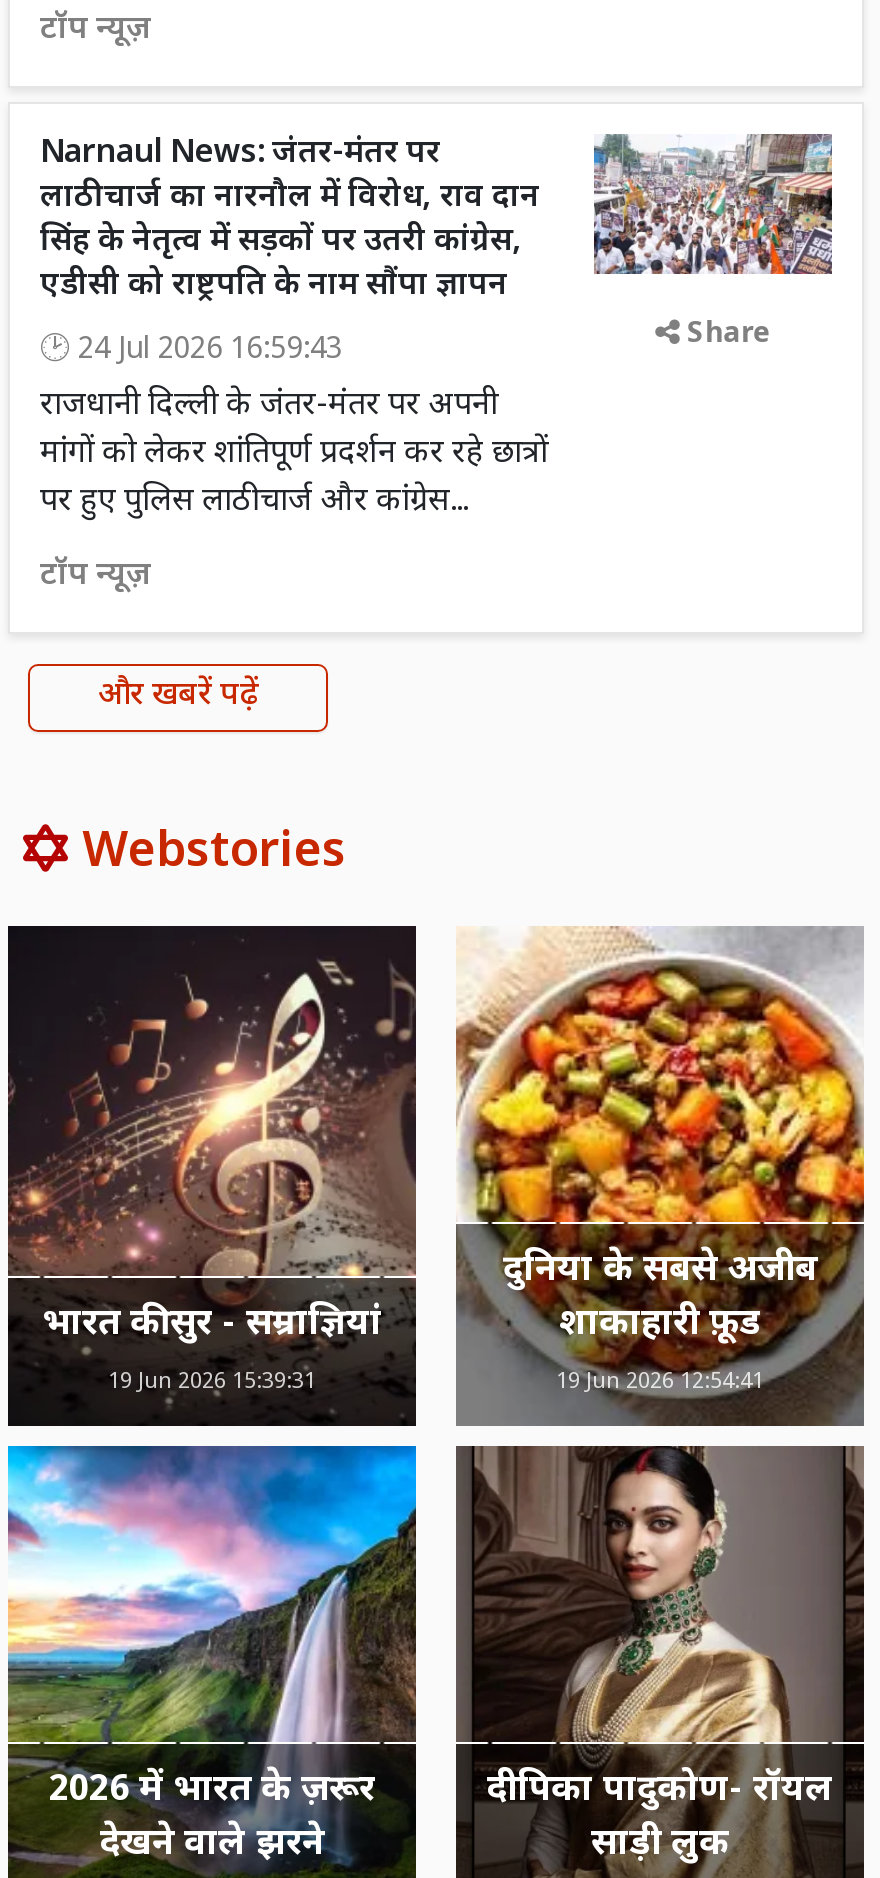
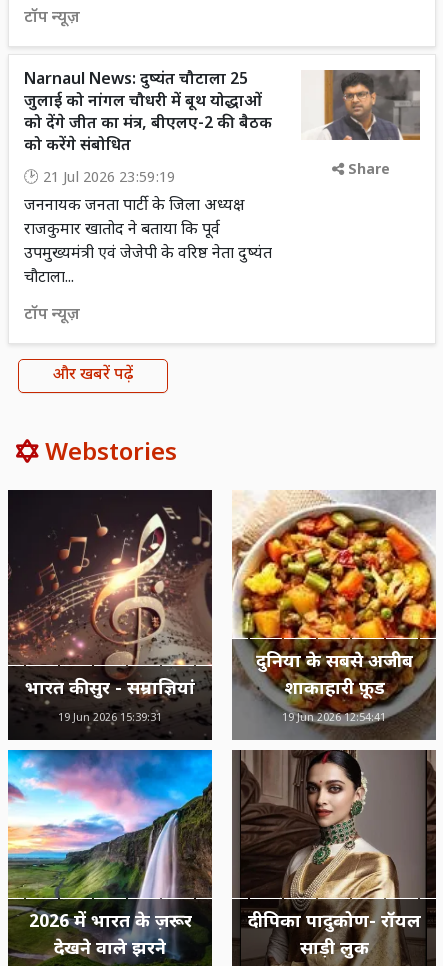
- [image]
- Narnaul News: जंतर-मंतर पर
- लाठीचार्ज का नारनौल में विरोध, राव दान
- सिंह के नेतृत्व में सड़कों पर उतरी कांग्रेस,
- एडीसी को राष्ट्रपति के नाम सौंपा ज्ञापन
+ [image]
+ Narnaul News: दुष्यंत चौटाला 25
+ जुलाई को नांगल चौधरी में बूथ योद्धाओं
+ को देंगे जीत का मंत्र, बीएलए-2 की बैठक
+ को करेंगे संबोधित

- 24 Jul 2026 16:59:43
- राजधानी दिल्ली के जंतर-मंतर पर अपनी
- मांगों को लेकर शांतिपूर्ण प्रदर्शन कर रहे छात्रों
- पर हुए पुलिस लाठीचार्ज और कांग्रेस...
+ 21 Jul 2026 23:59:19
+ जननायक जनता पार्टी के जिला अध्यक्ष
+ राजकुमार खातोद ने बताया कि पूर्व
+ उपमुख्यमंत्री एवं जेजेपी के वरिष्ठ नेता दुष्यंत
+ चौटाला...
